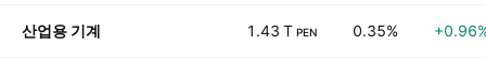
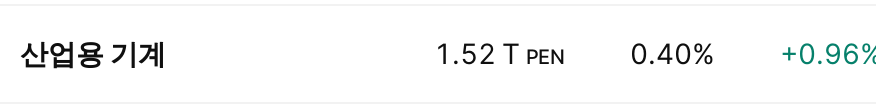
- 1.43 T PEN
+ 1.52 T PEN

- 0.35%
+ 0.40%
